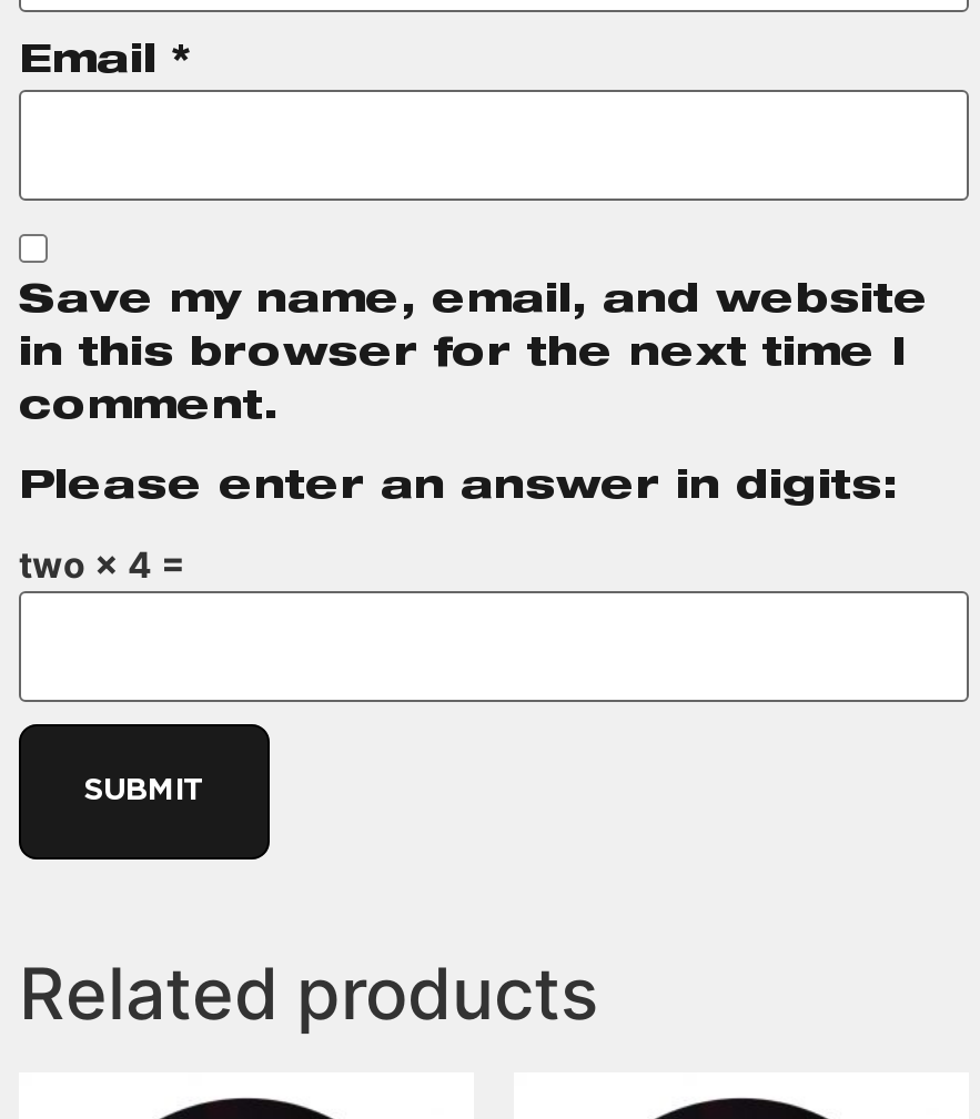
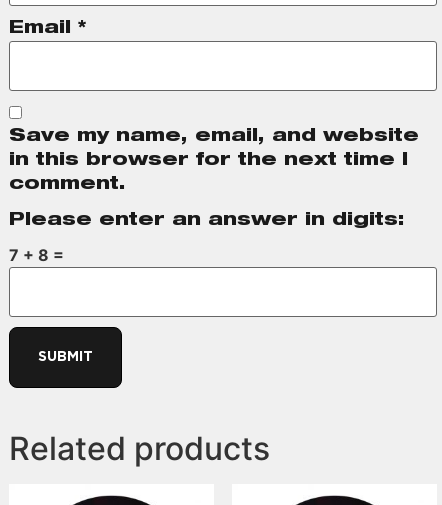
- two × 4 =
+ 7 + 8 =
